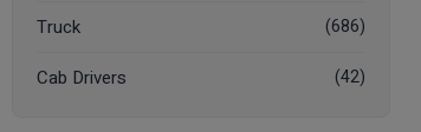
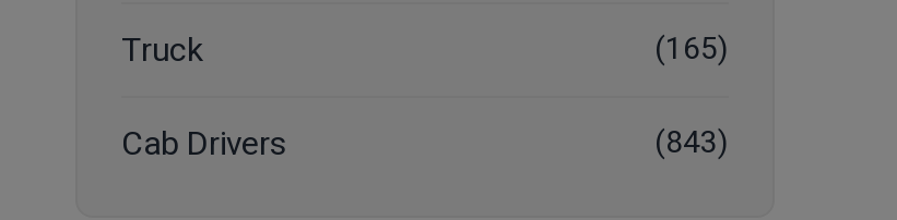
- (686)
+ (165)

- (42)
+ (843)
